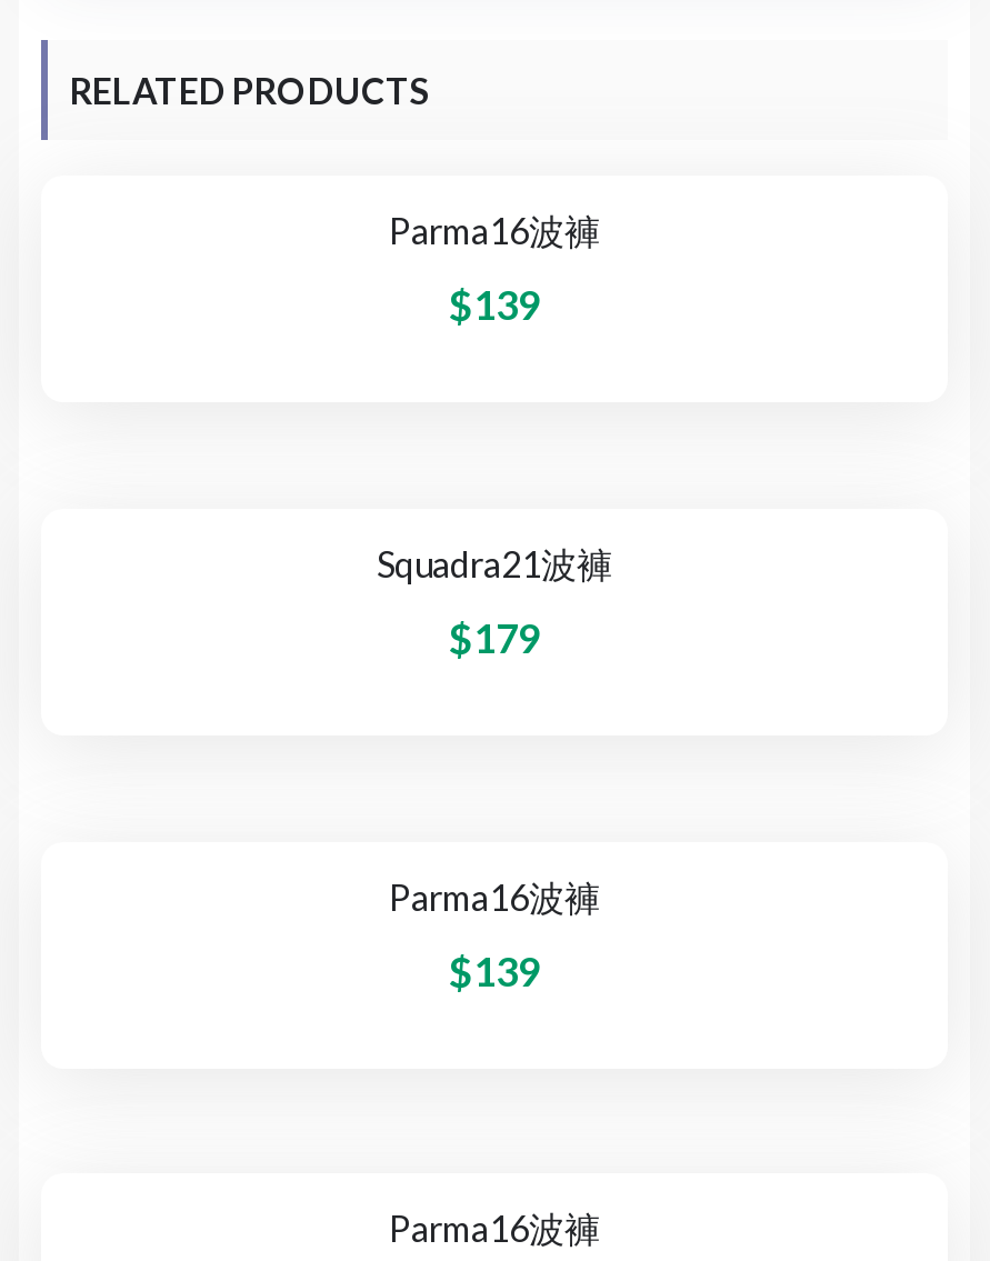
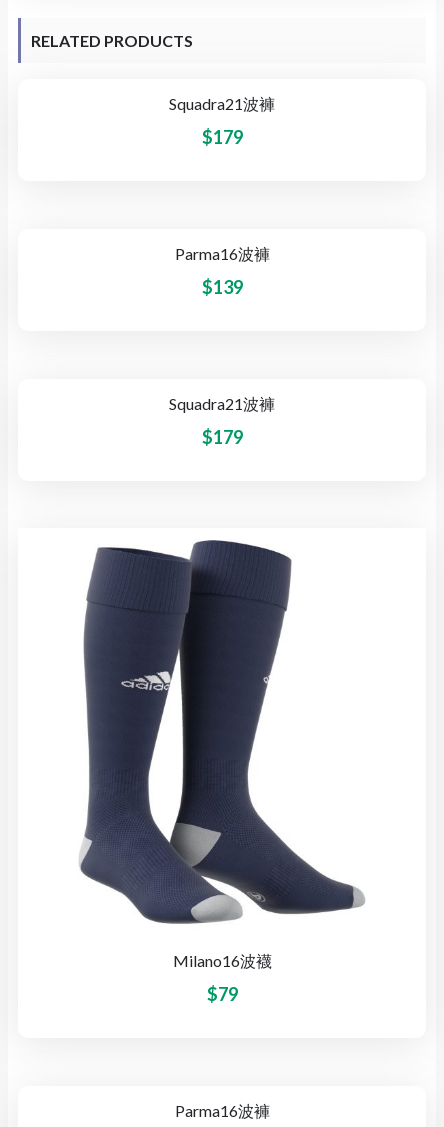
- Parma16波褲
- $139

moved up: Squadra21波褲 | $179 | Parma16波褲 | $139

+ [image]
+ Milano16波襪
+ $79

+ Squadra21波褲
+ $179
